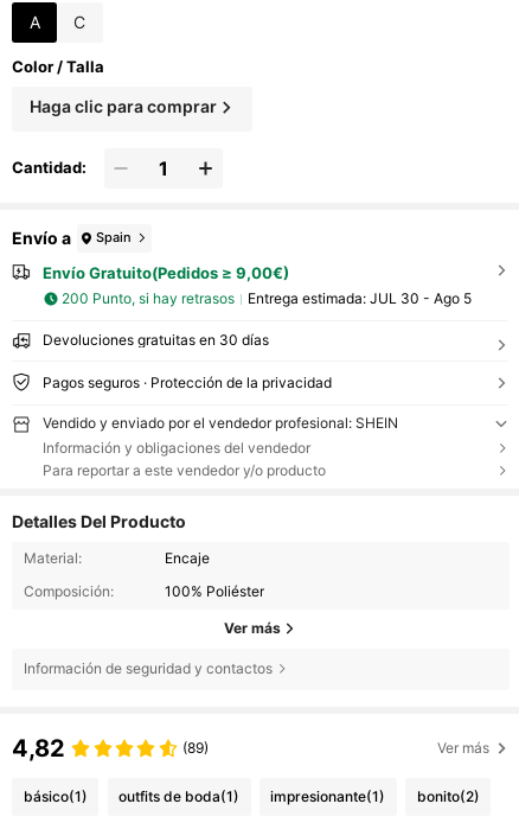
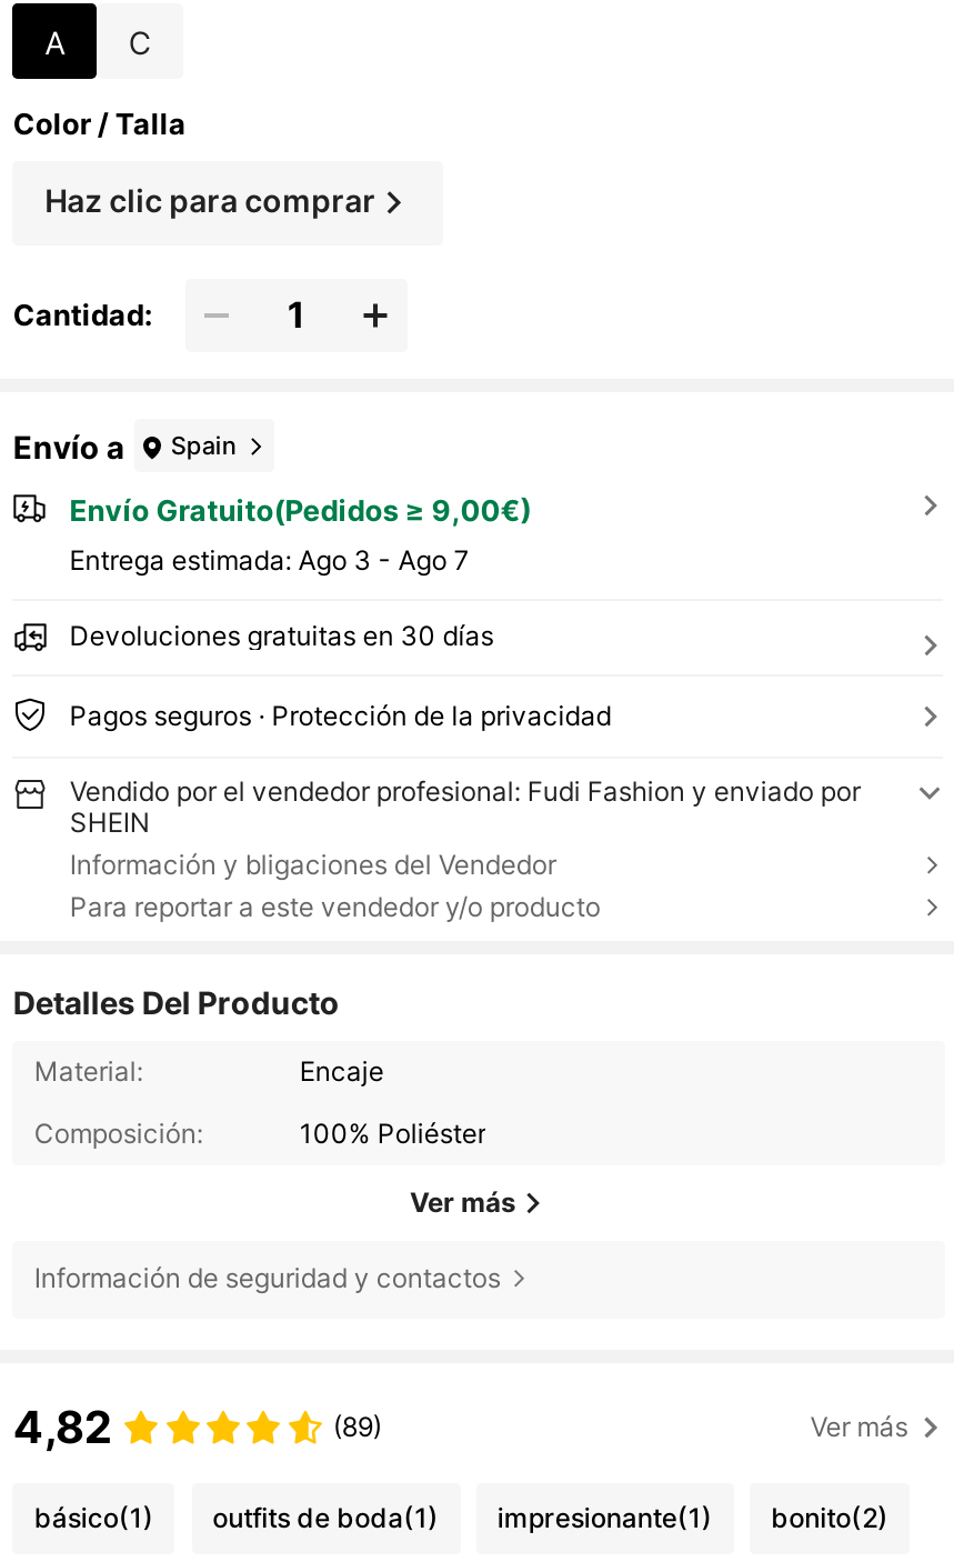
- Haga clic para comprar
+ Haz clic para comprar

- 200 Punto, si hay retrasos
- Entrega estimada: JUL 30 - Ago 5
+ Entrega estimada: Ago 3 - Ago 7

- Vendido y enviado por el vendedor profesional: SHEIN
- Información y obligaciones del vendedor
+ Vendido por el vendedor profesional: Fudi Fashion y enviado por
+ SHEIN
+ Información y bligaciones del Vendedor
